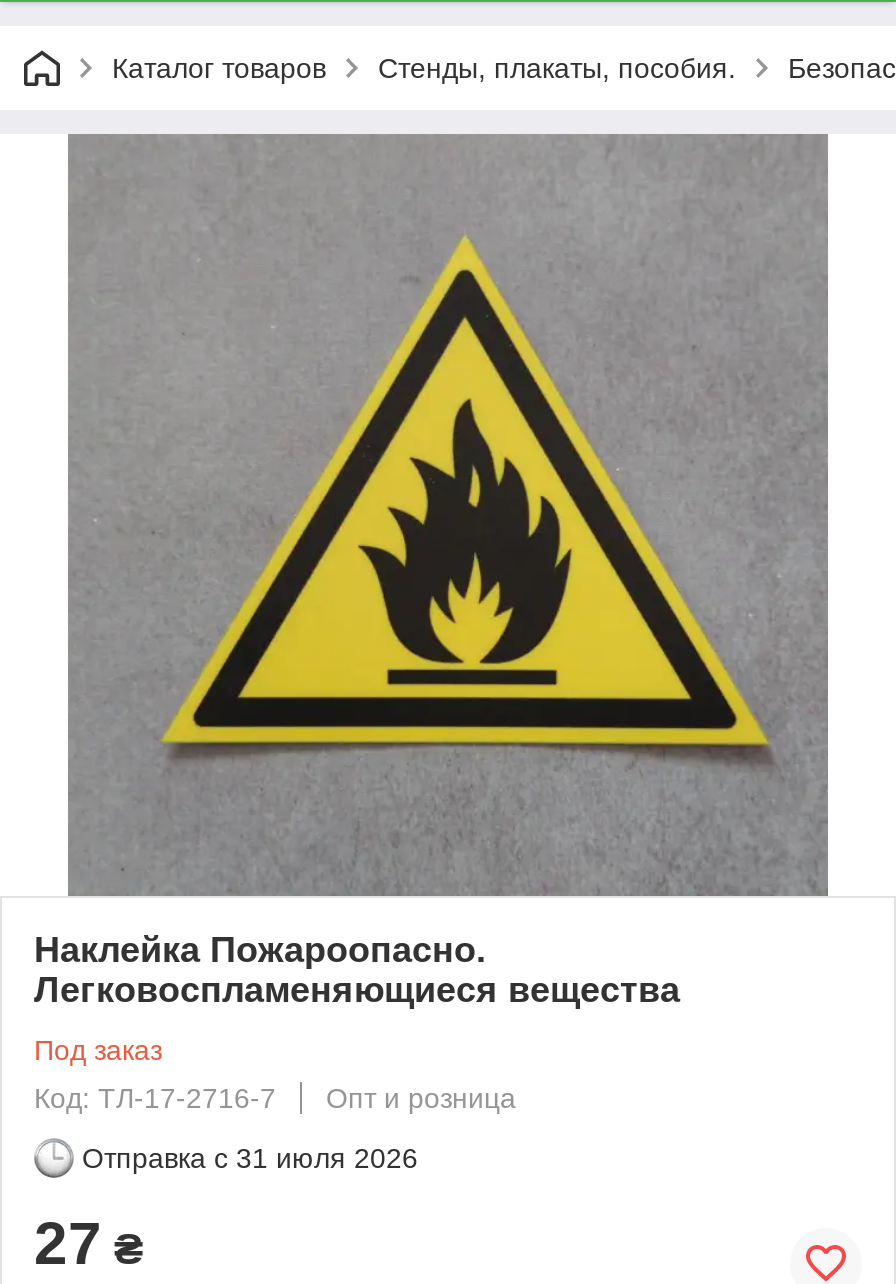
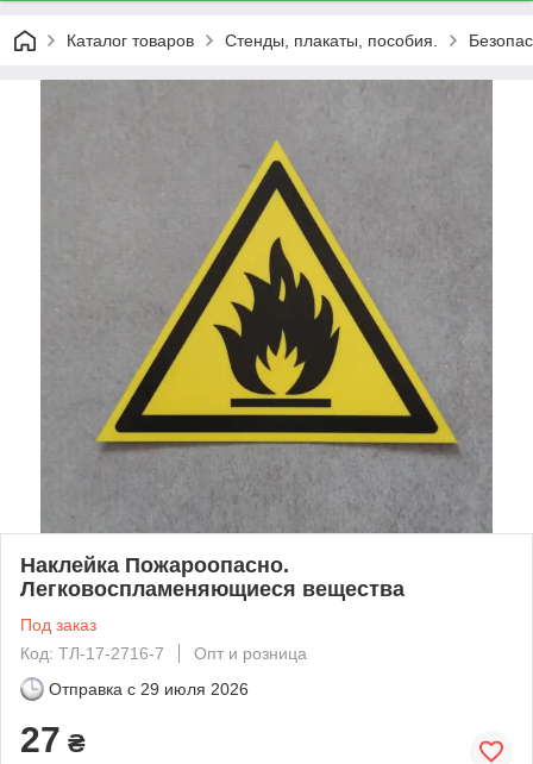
- Отправка с 31 июля 2026
+ Отправка с 29 июля 2026
